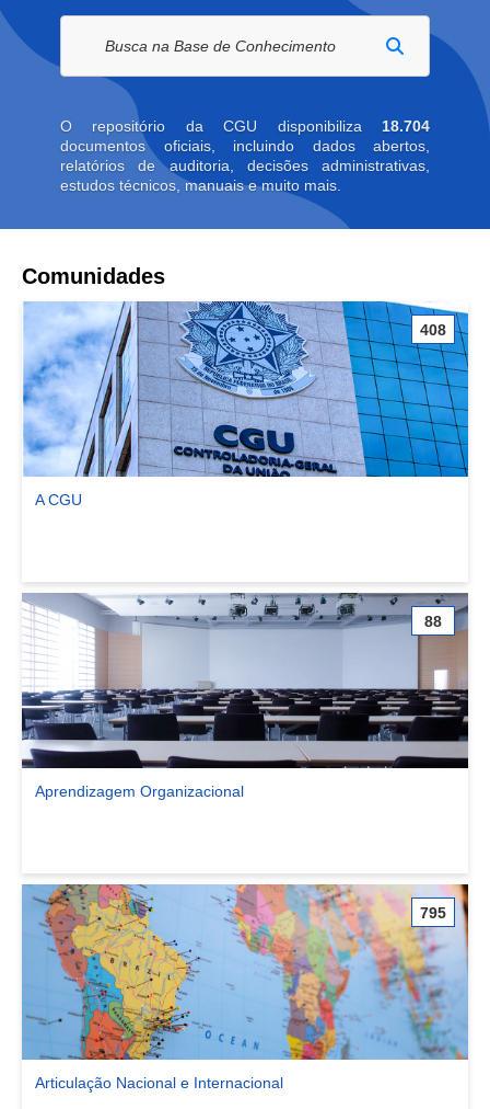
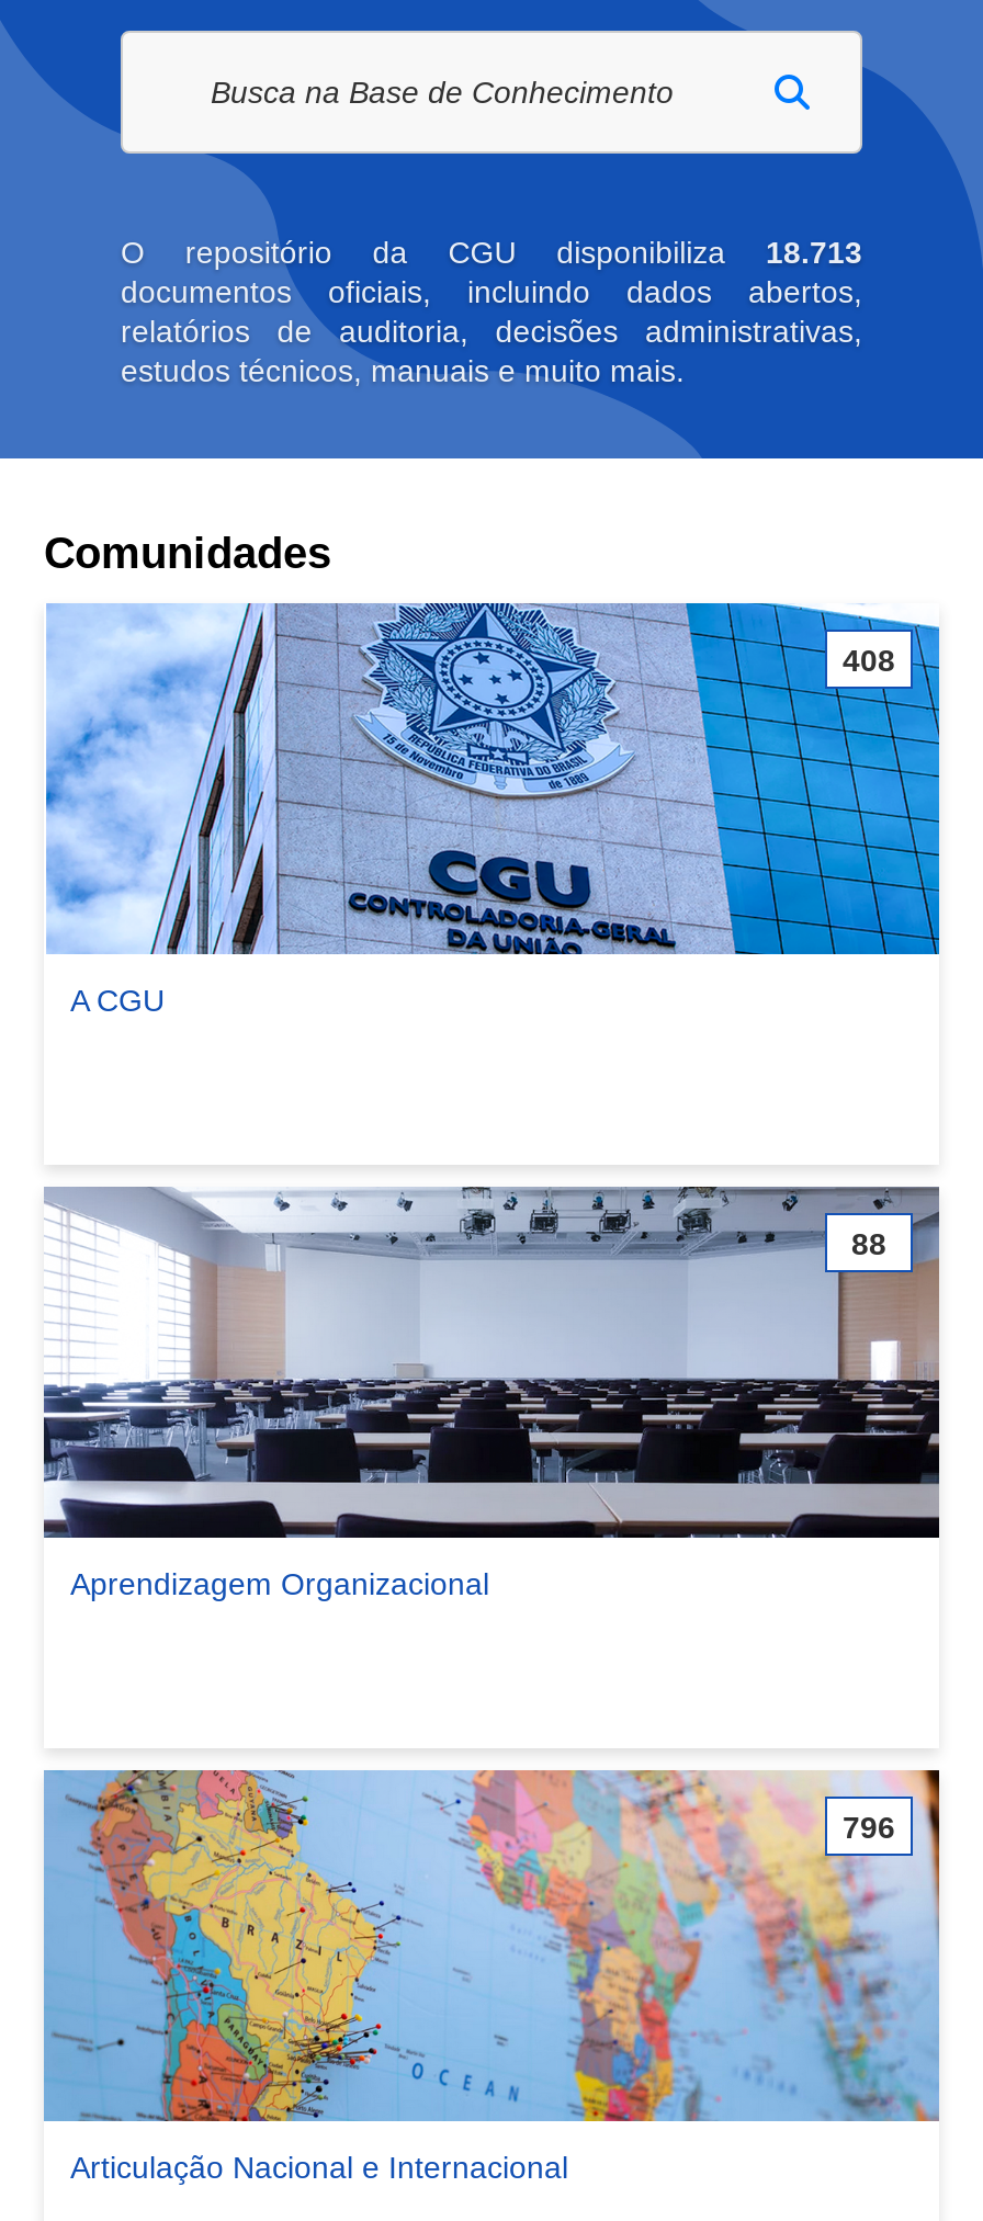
- O repositório da CGU disponibiliza 18.704
+ O repositório da CGU disponibiliza 18.713

- 795
+ 796
